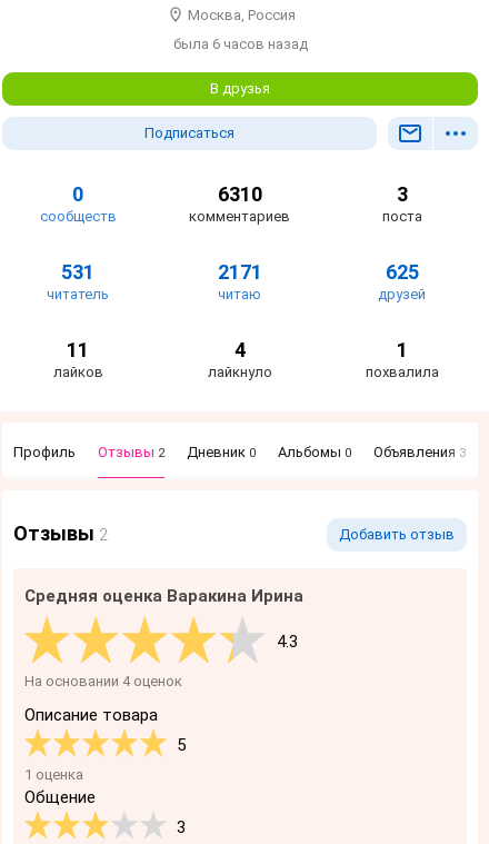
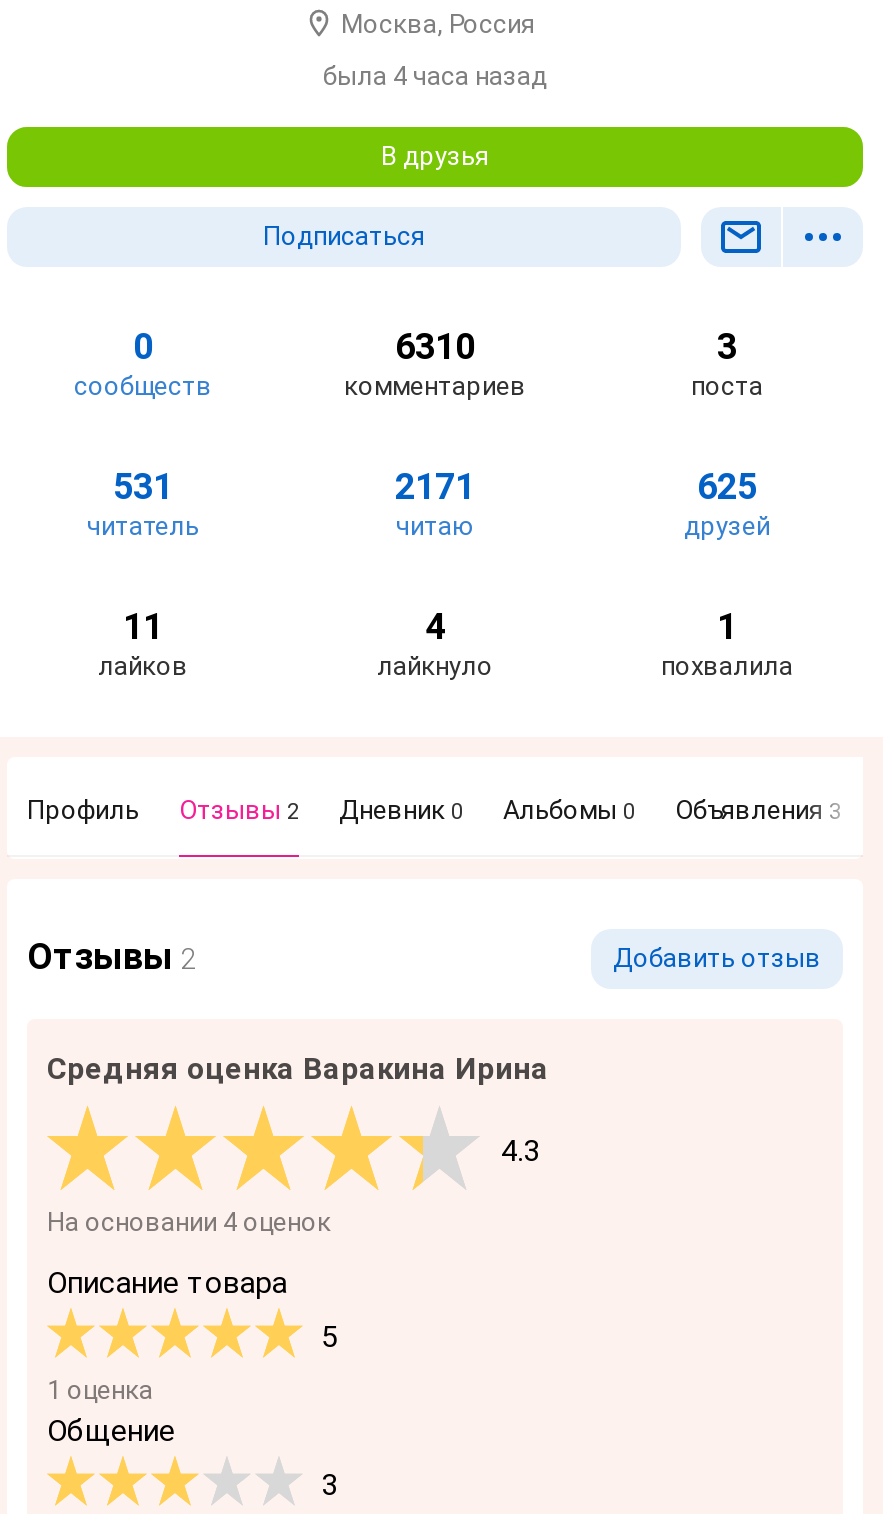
- была 6 часов назад
+ была 4 часа назад
